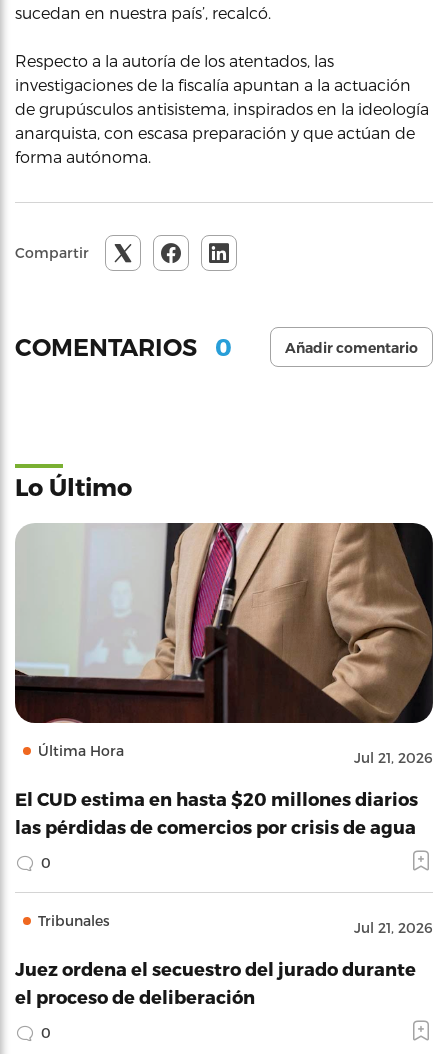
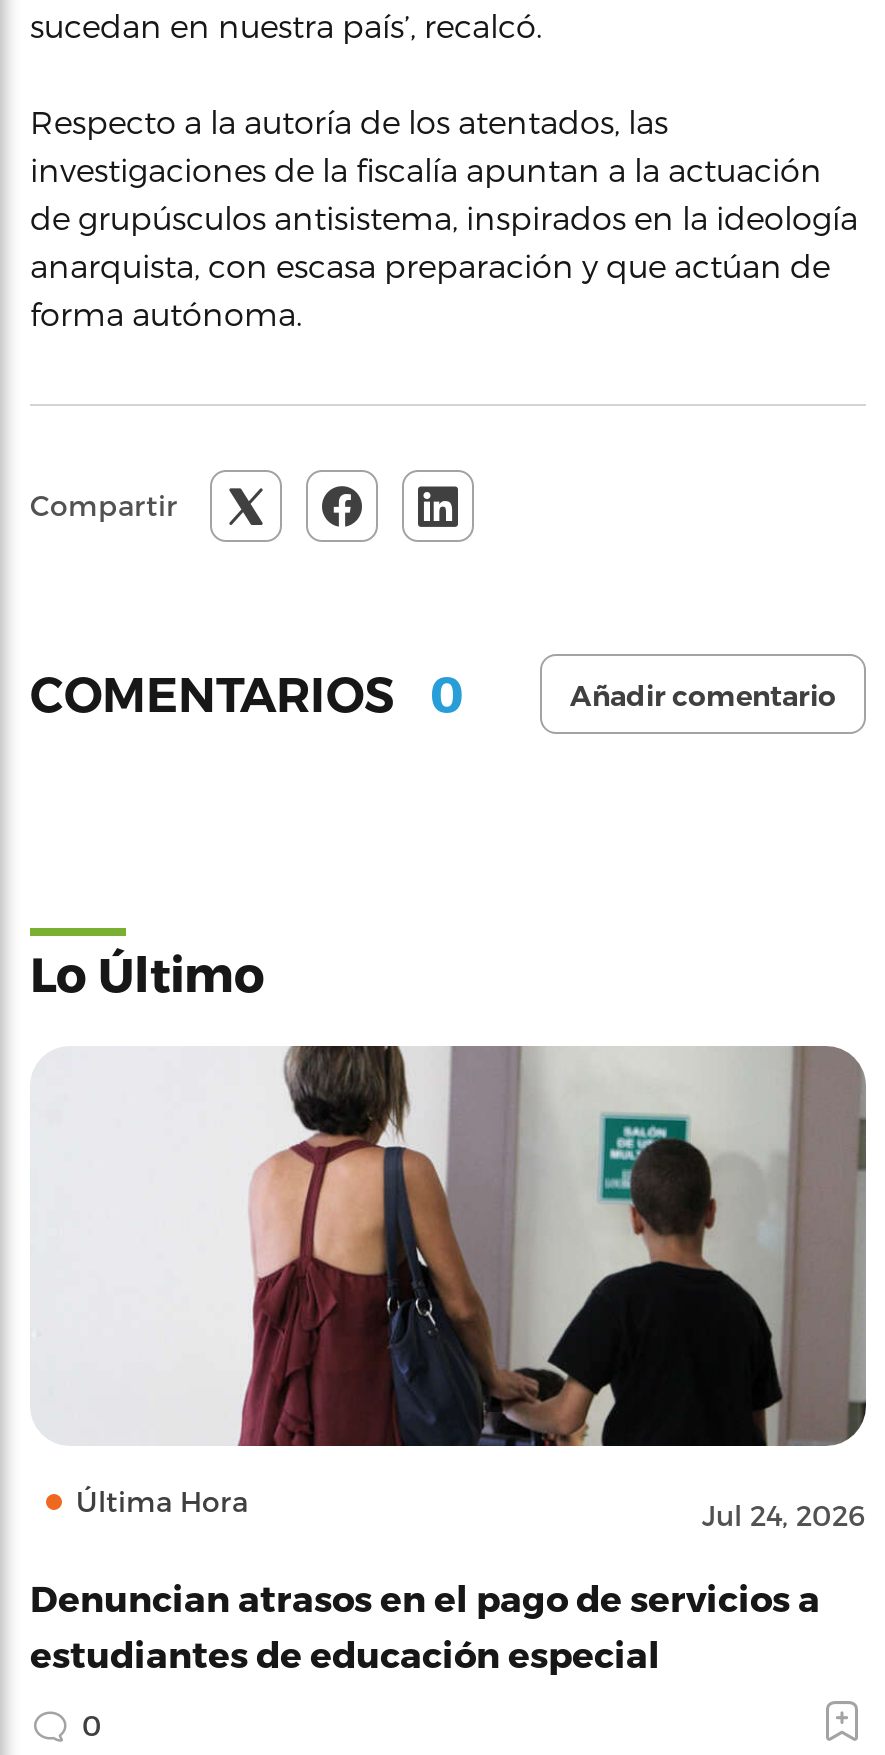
- [image]
- Jul 21, 2026
- El CUD estima en hasta $20 millones diarios
- las pérdidas de comercios por crisis de agua
- 0
- Tribunales
- Jul 21, 2026
- Juez ordena el secuestro del jurado durante
- el proceso de deliberación
+ [image]
+ Jul 24, 2026
+ Denuncian atrasos en el pago de servicios a
+ estudiantes de educación especial
